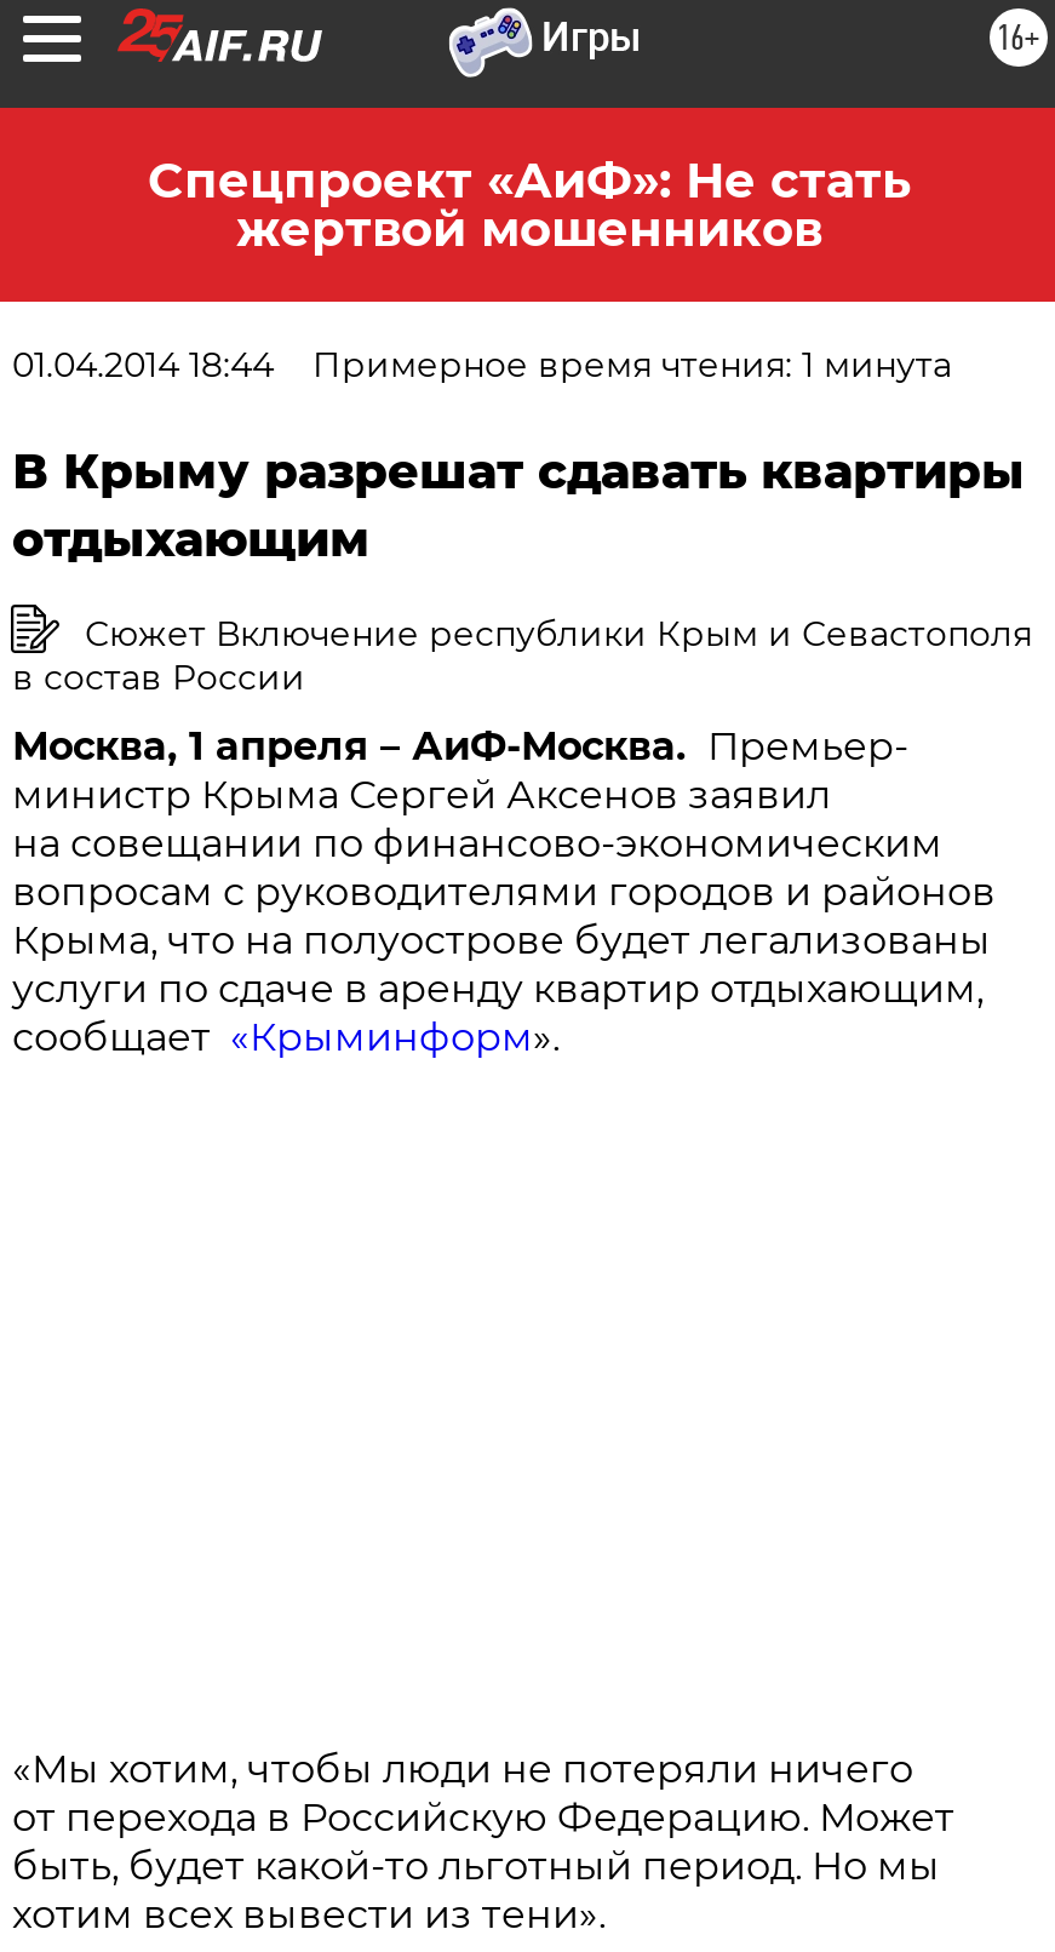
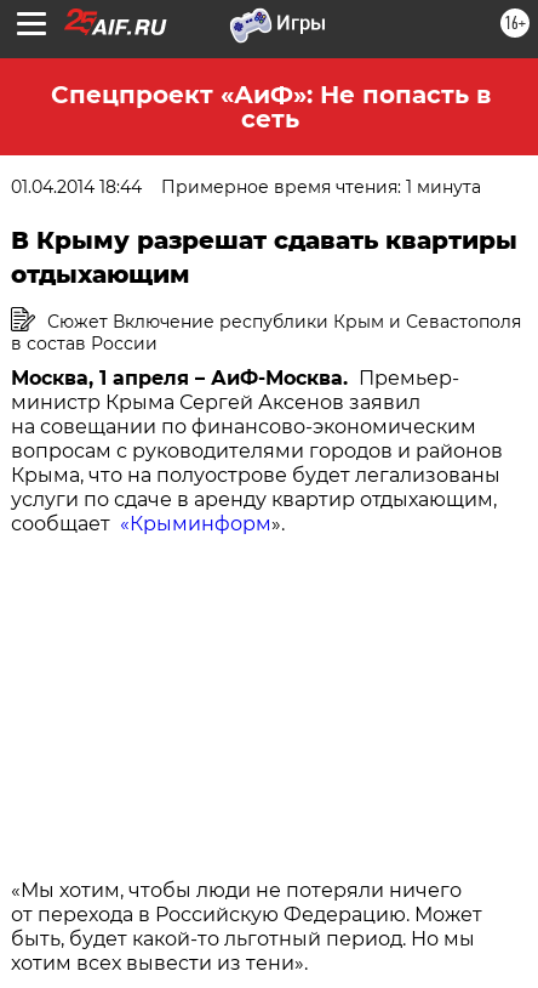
- Спецпроект «АиФ»: Не стать
- жертвой мошенников
+ Спецпроект «АиФ»: Не попасть в
+ сеть
